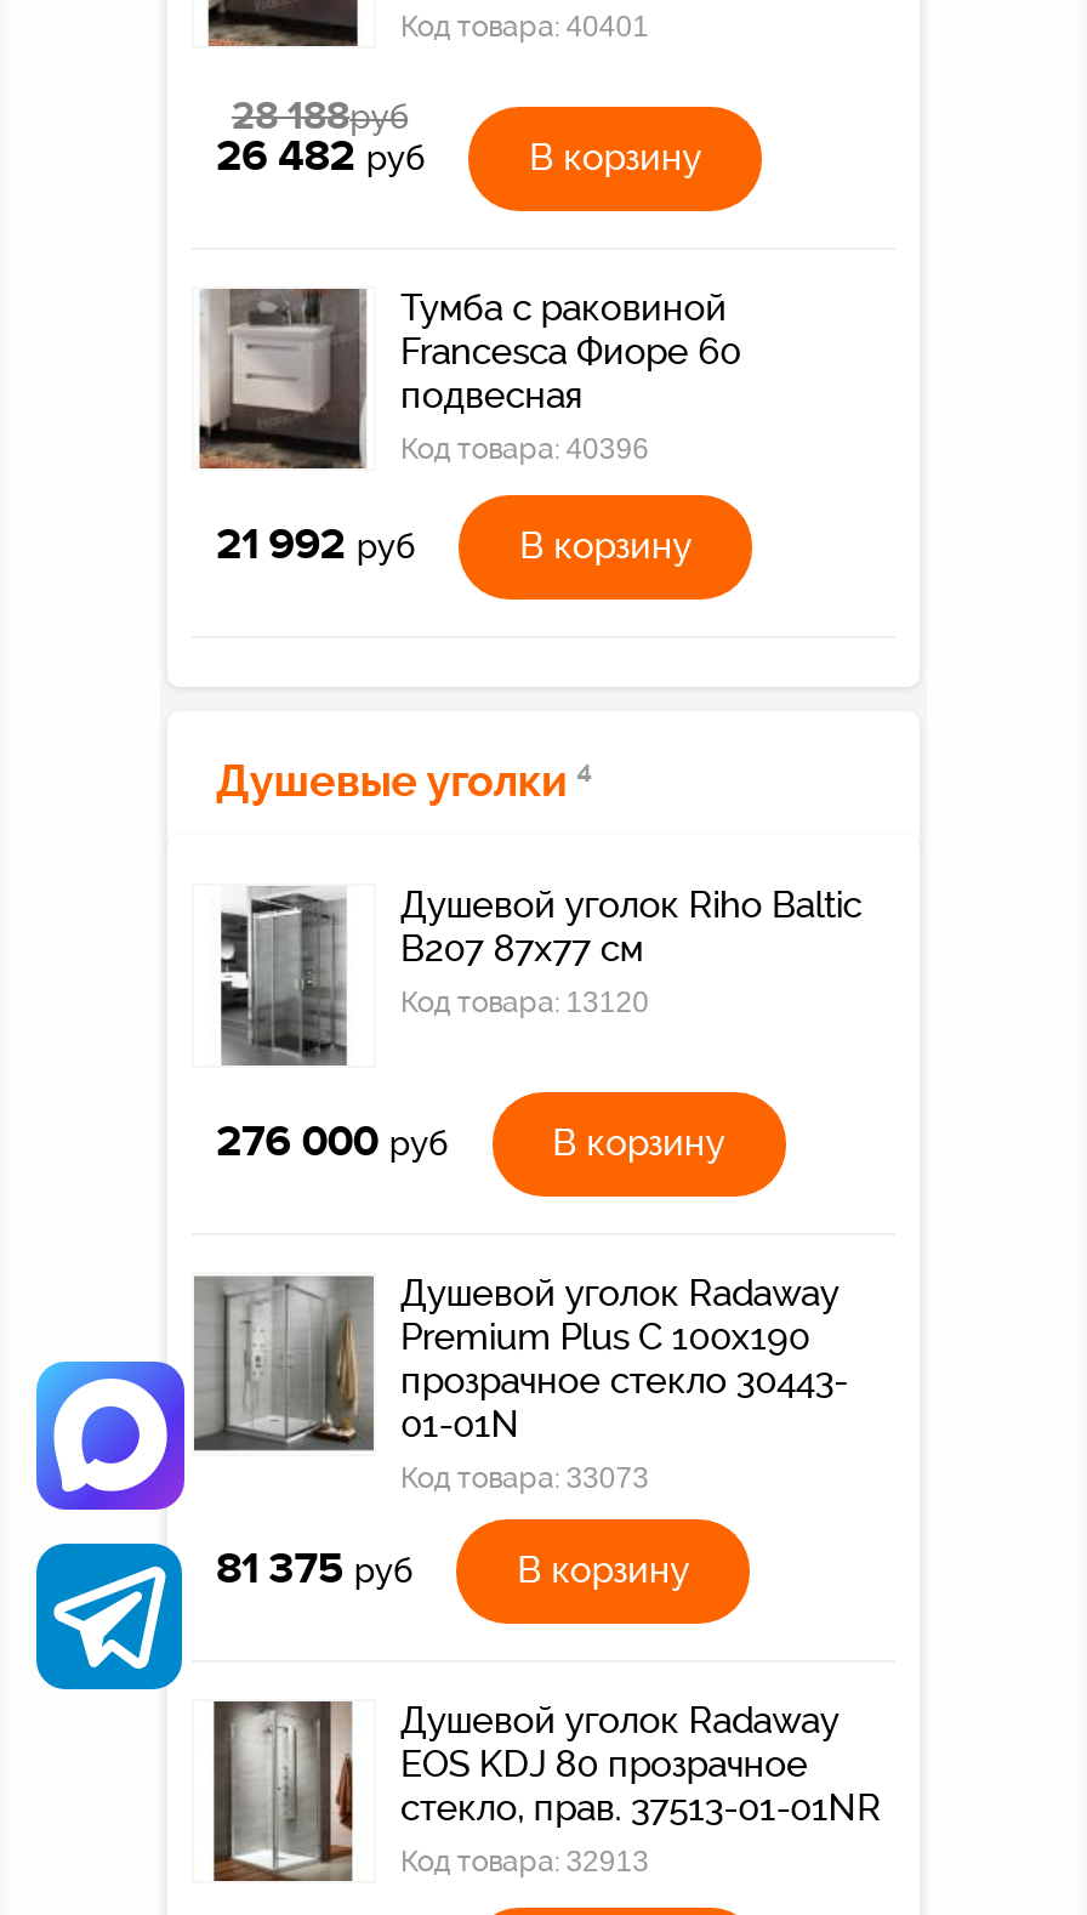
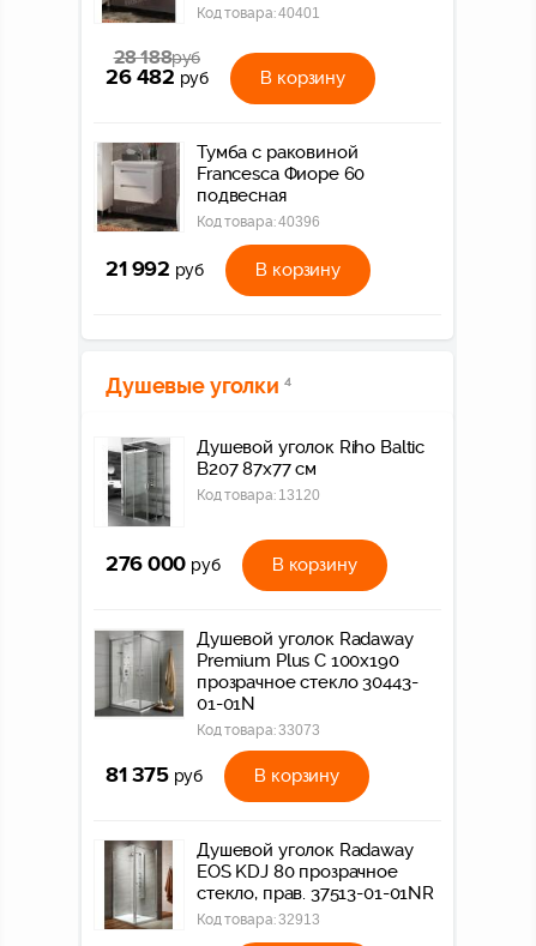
- [image]

- [image]
